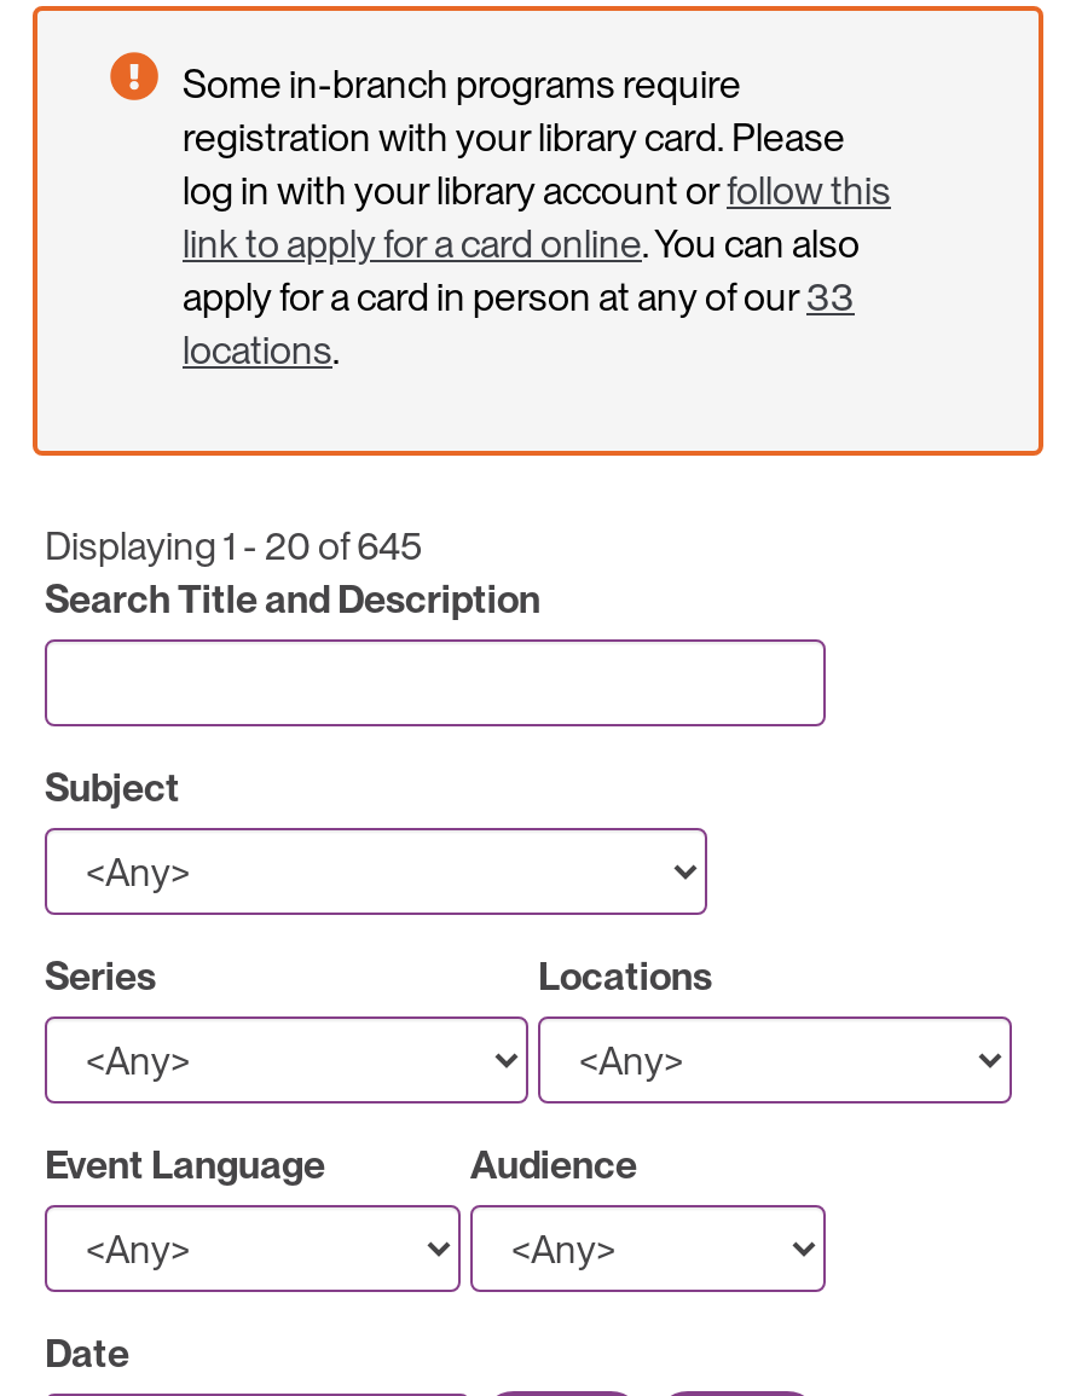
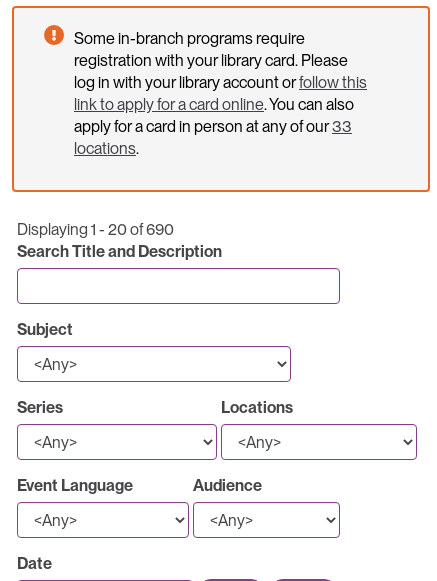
- Displaying 1 - 20 of 645
+ Displaying 1 - 20 of 690
